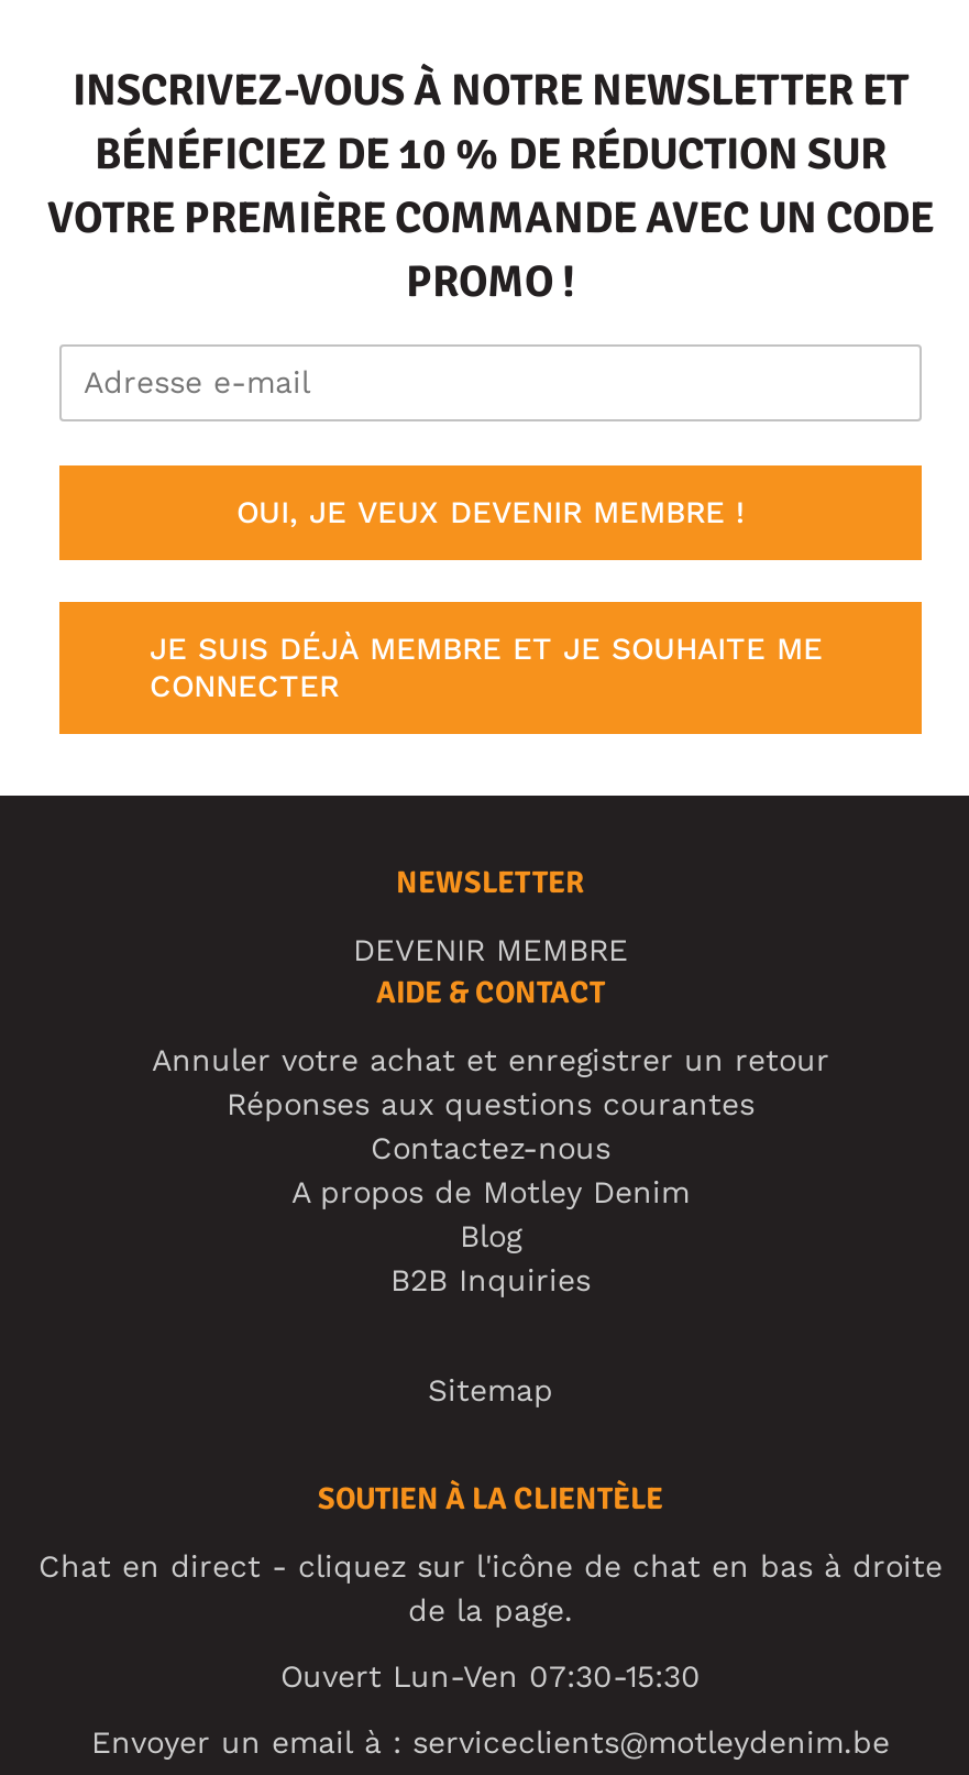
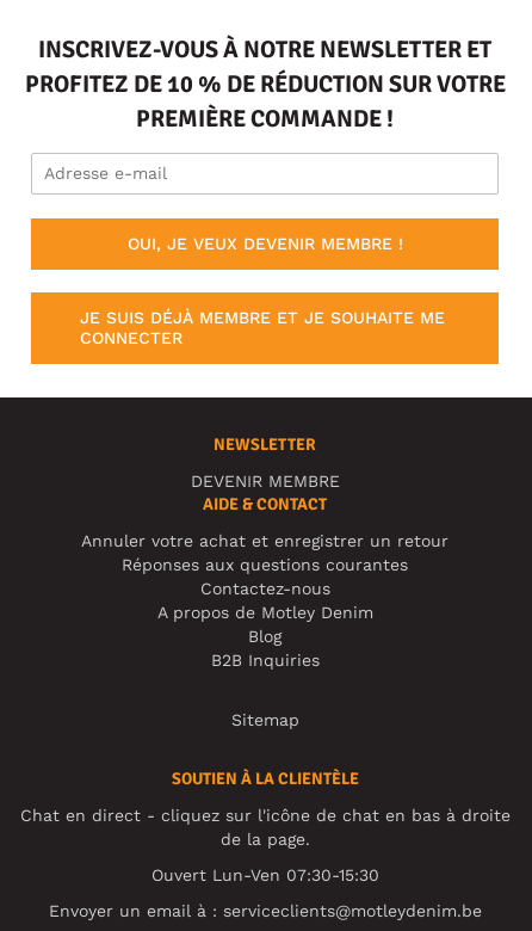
- BÉNÉFICIEZ DE 10 % DE RÉDUCTION SUR
- VOTRE PREMIÈRE COMMANDE AVEC UN CODE
- PROMO !
+ PROFITEZ DE 10 % DE RÉDUCTION SUR VOTRE
+ PREMIÈRE COMMANDE !
